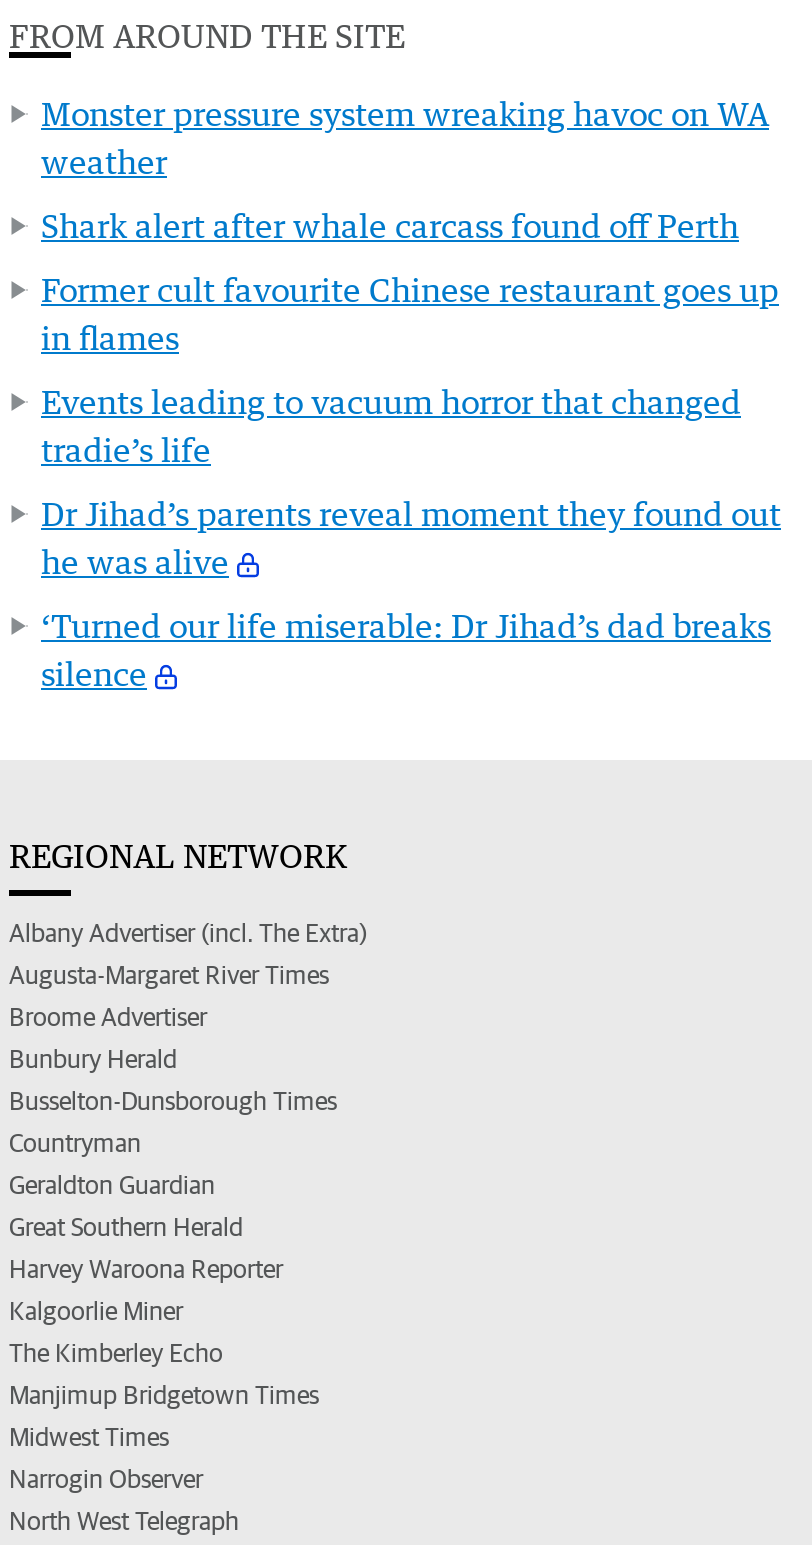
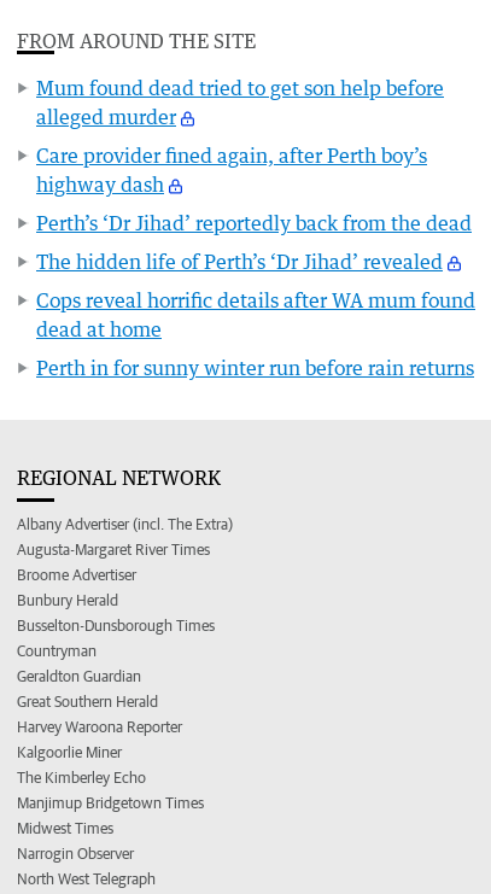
- Monster pressure system wreaking havoc on WA
- weather
+ Mum found dead tried to get son help before
+ alleged murder

- Shark alert after whale carcass found off Perth
+ Care provider fined again, after Perth boy’s
+ highway dash

- Former cult favourite Chinese restaurant goes up
- in flames
+ Perth’s ‘Dr Jihad’ reportedly back from the dead

- Events leading to vacuum horror that changed
- tradie’s life
+ The hidden life of Perth’s ‘Dr Jihad’ revealed

- Dr Jihad’s parents reveal moment they found out
- he was alive
+ Cops reveal horrific details after WA mum found
+ dead at home

- ‘Turned our life miserable: Dr Jihad’s dad breaks
- silence
+ Perth in for sunny winter run before rain returns
